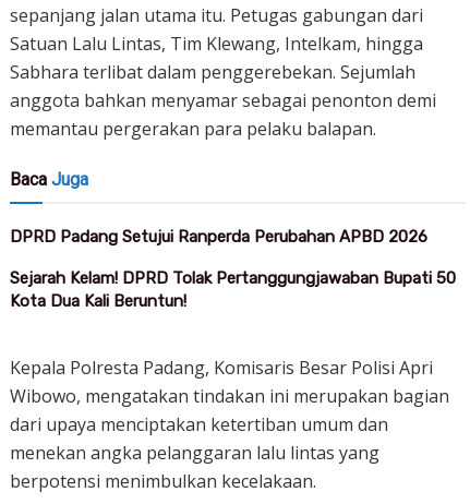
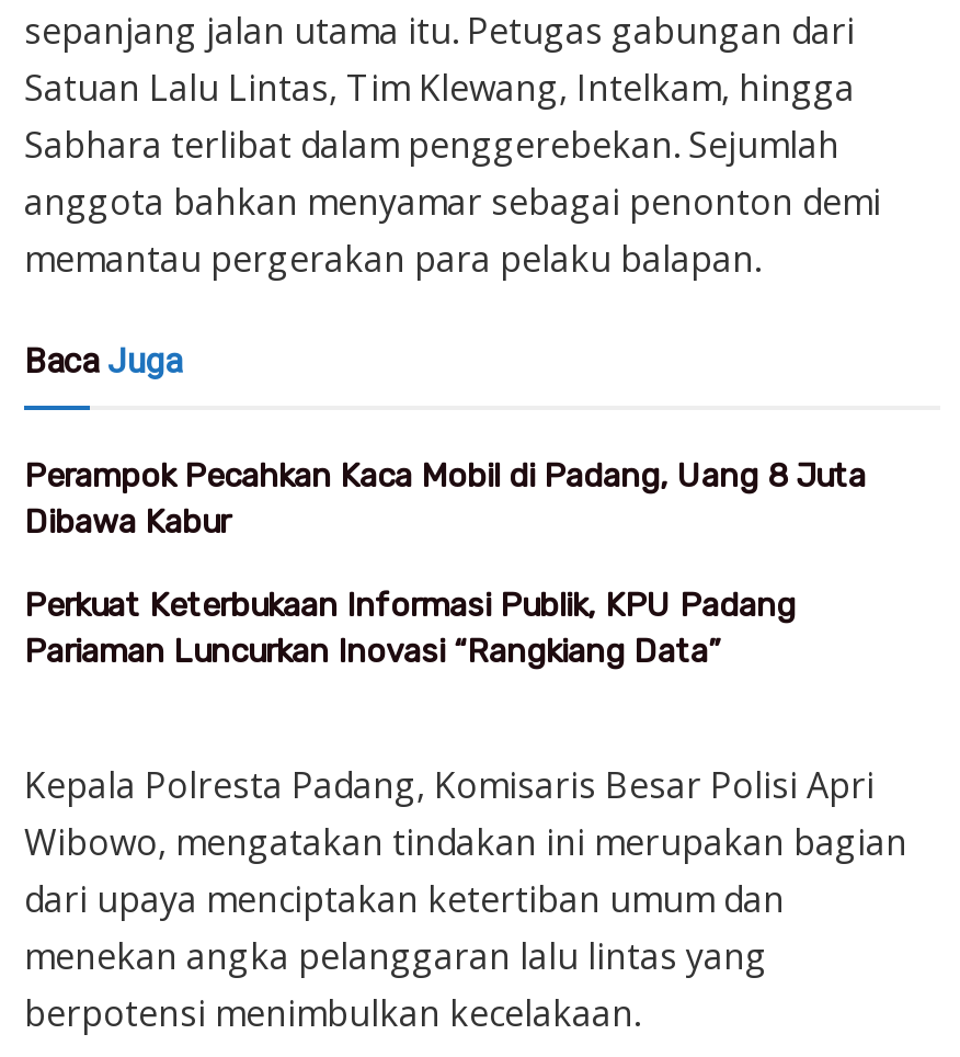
- DPRD Padang Setujui Ranperda Perubahan APBD 2026
+ Perampok Pecahkan Kaca Mobil di Padang, Uang 8 Juta
+ Dibawa Kabur

- Sejarah Kelam! DPRD Tolak Pertanggungjawaban Bupati 50
- Kota Dua Kali Beruntun!
+ Perkuat Keterbukaan Informasi Publik, KPU Padang
+ Pariaman Luncurkan Inovasi “Rangkiang Data”
